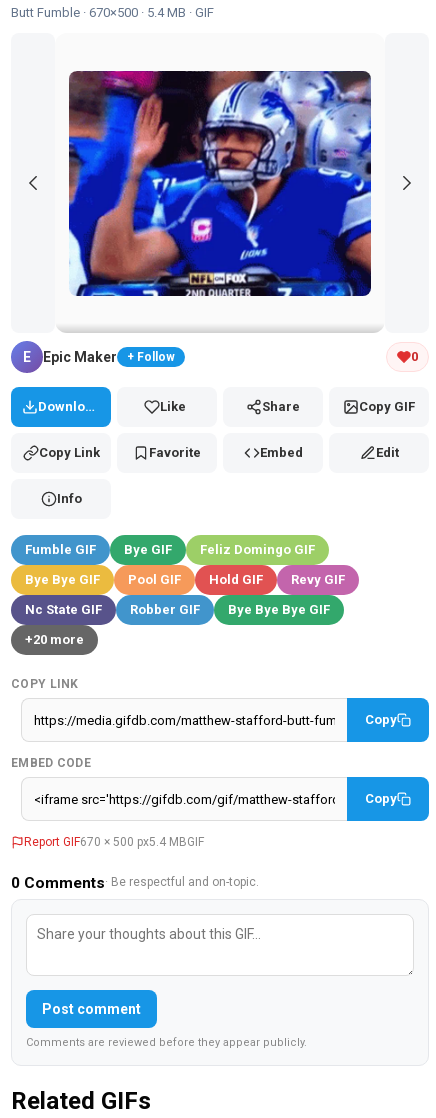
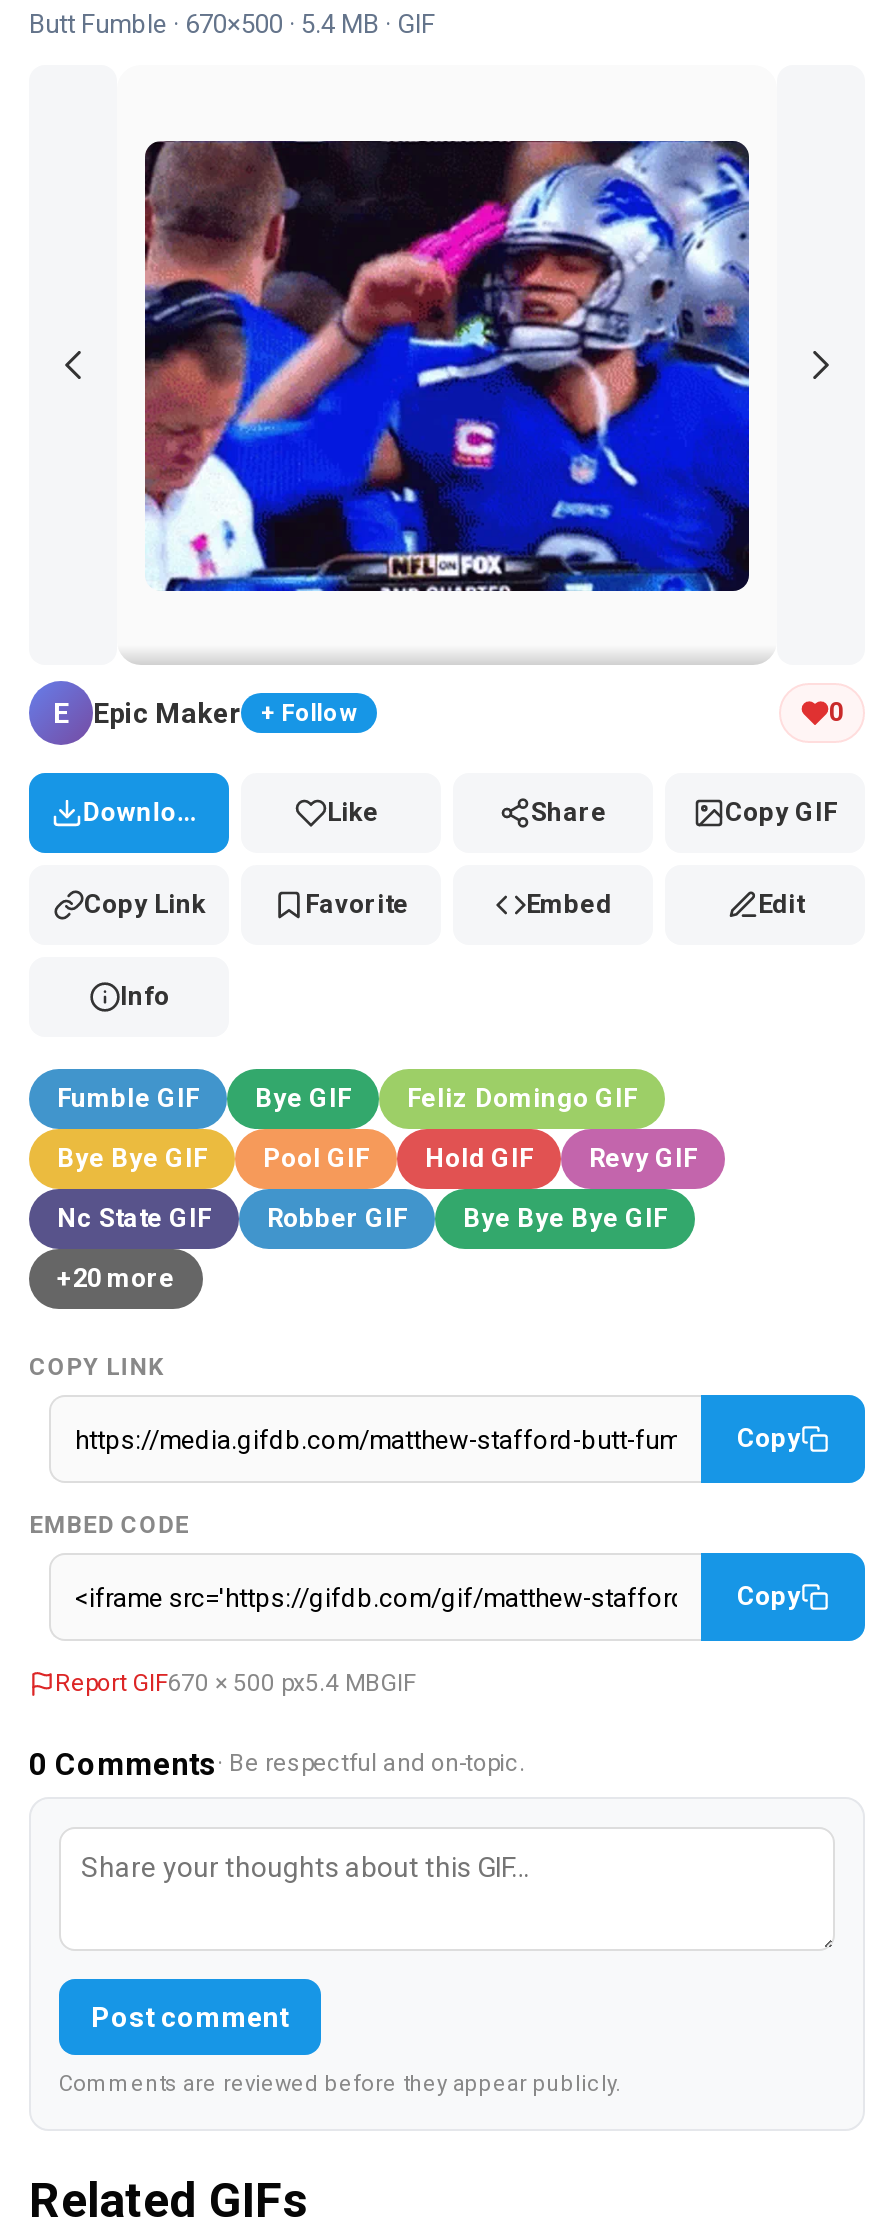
- [image]
+ [image]
